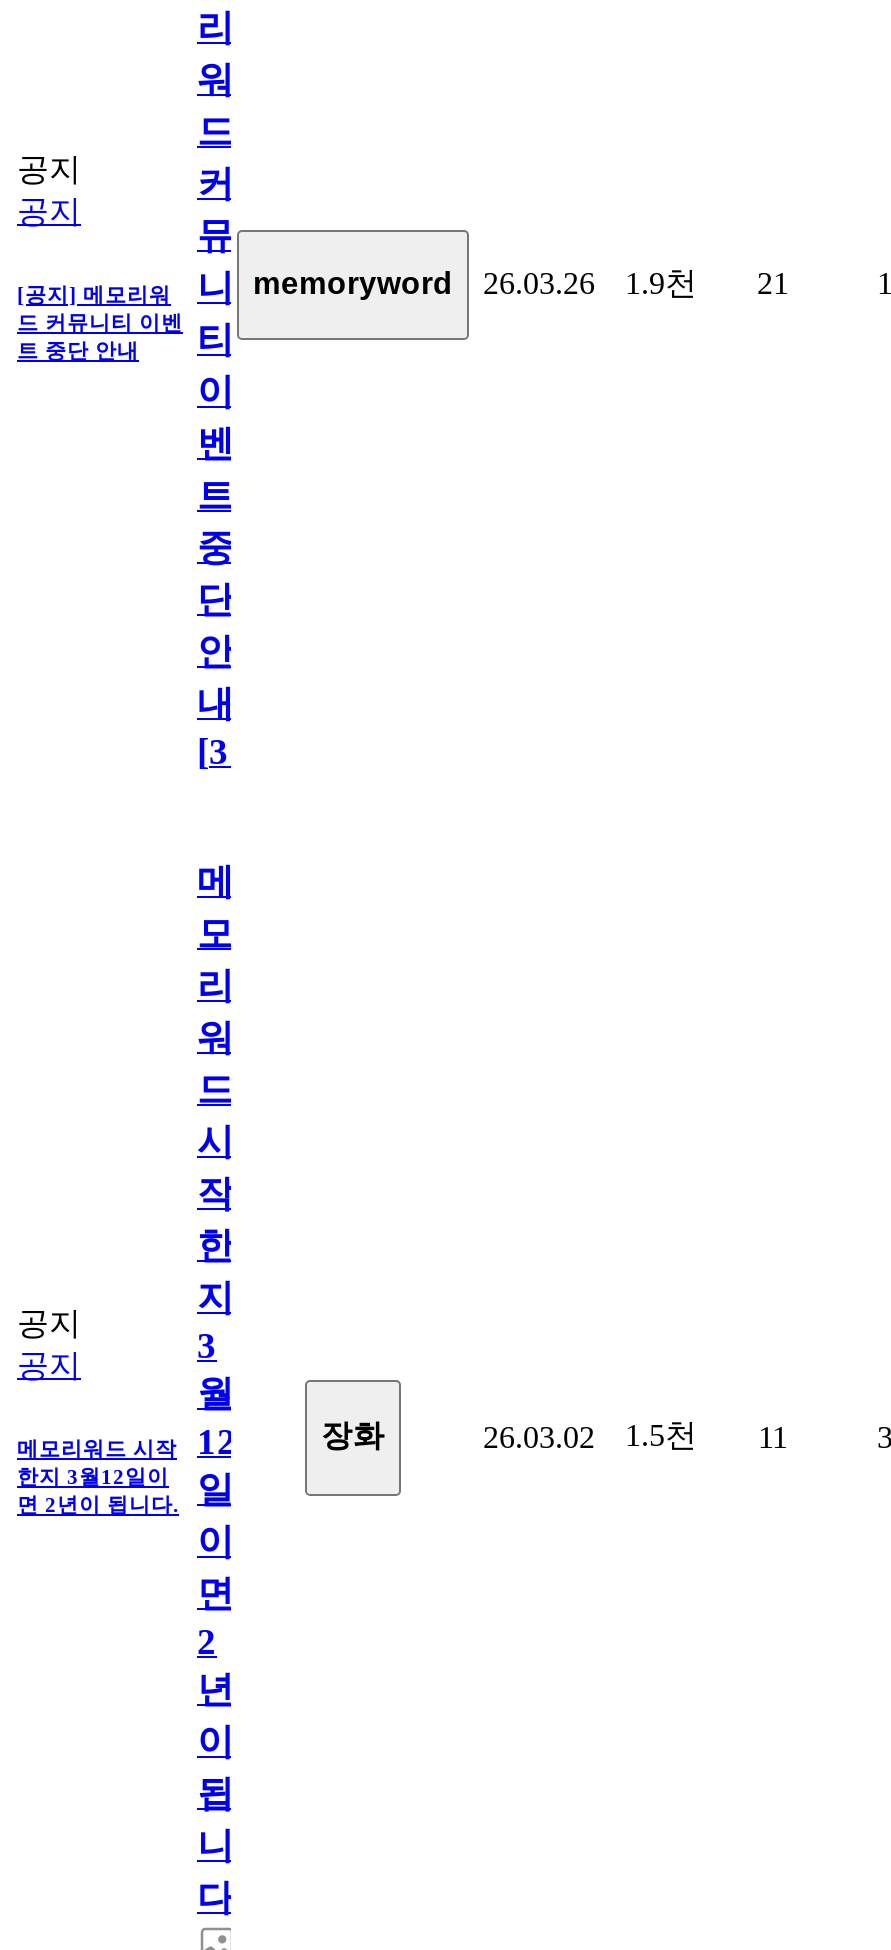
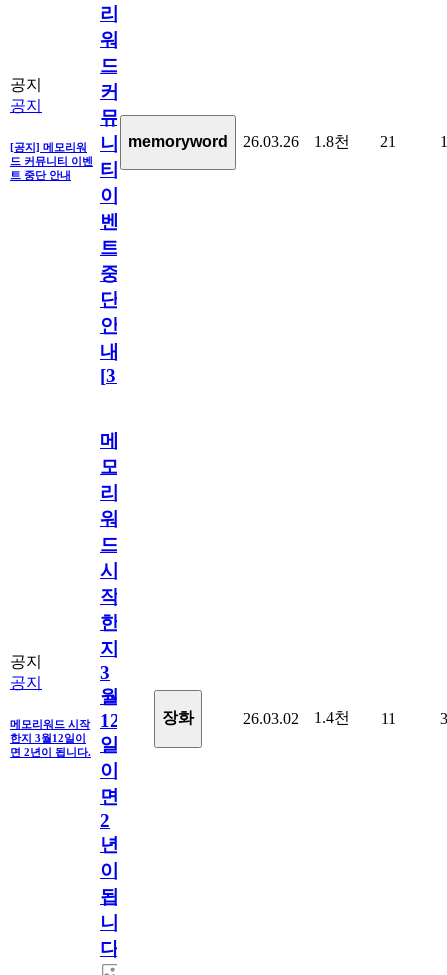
- 1.9천
+ 1.8천

- 26.03.02 1.5천 11
+ 26.03.02 1.4천 11
